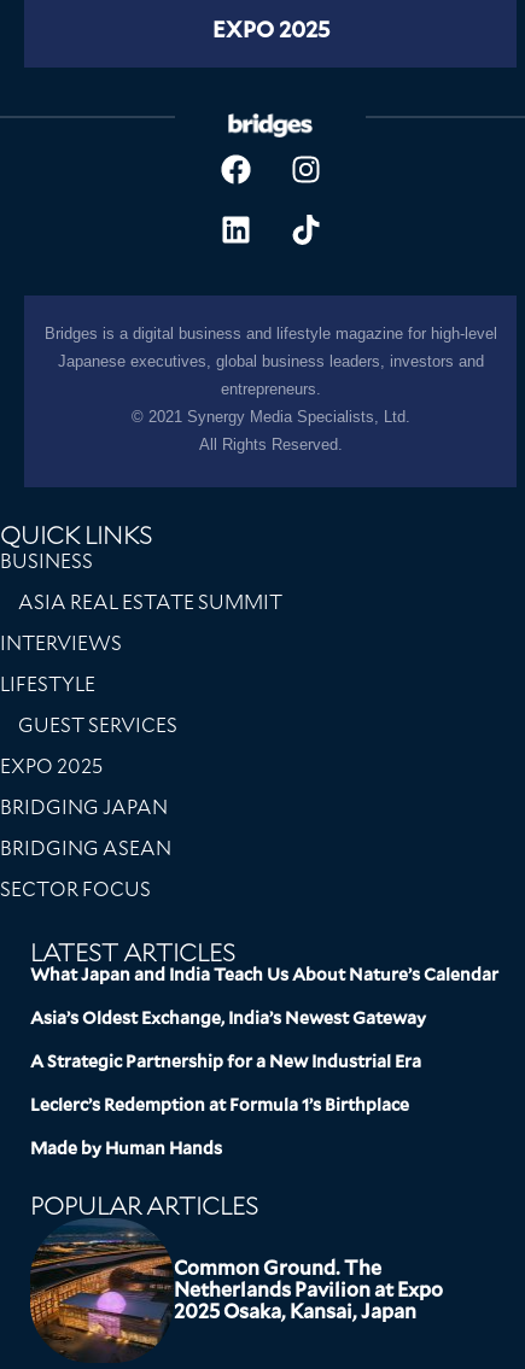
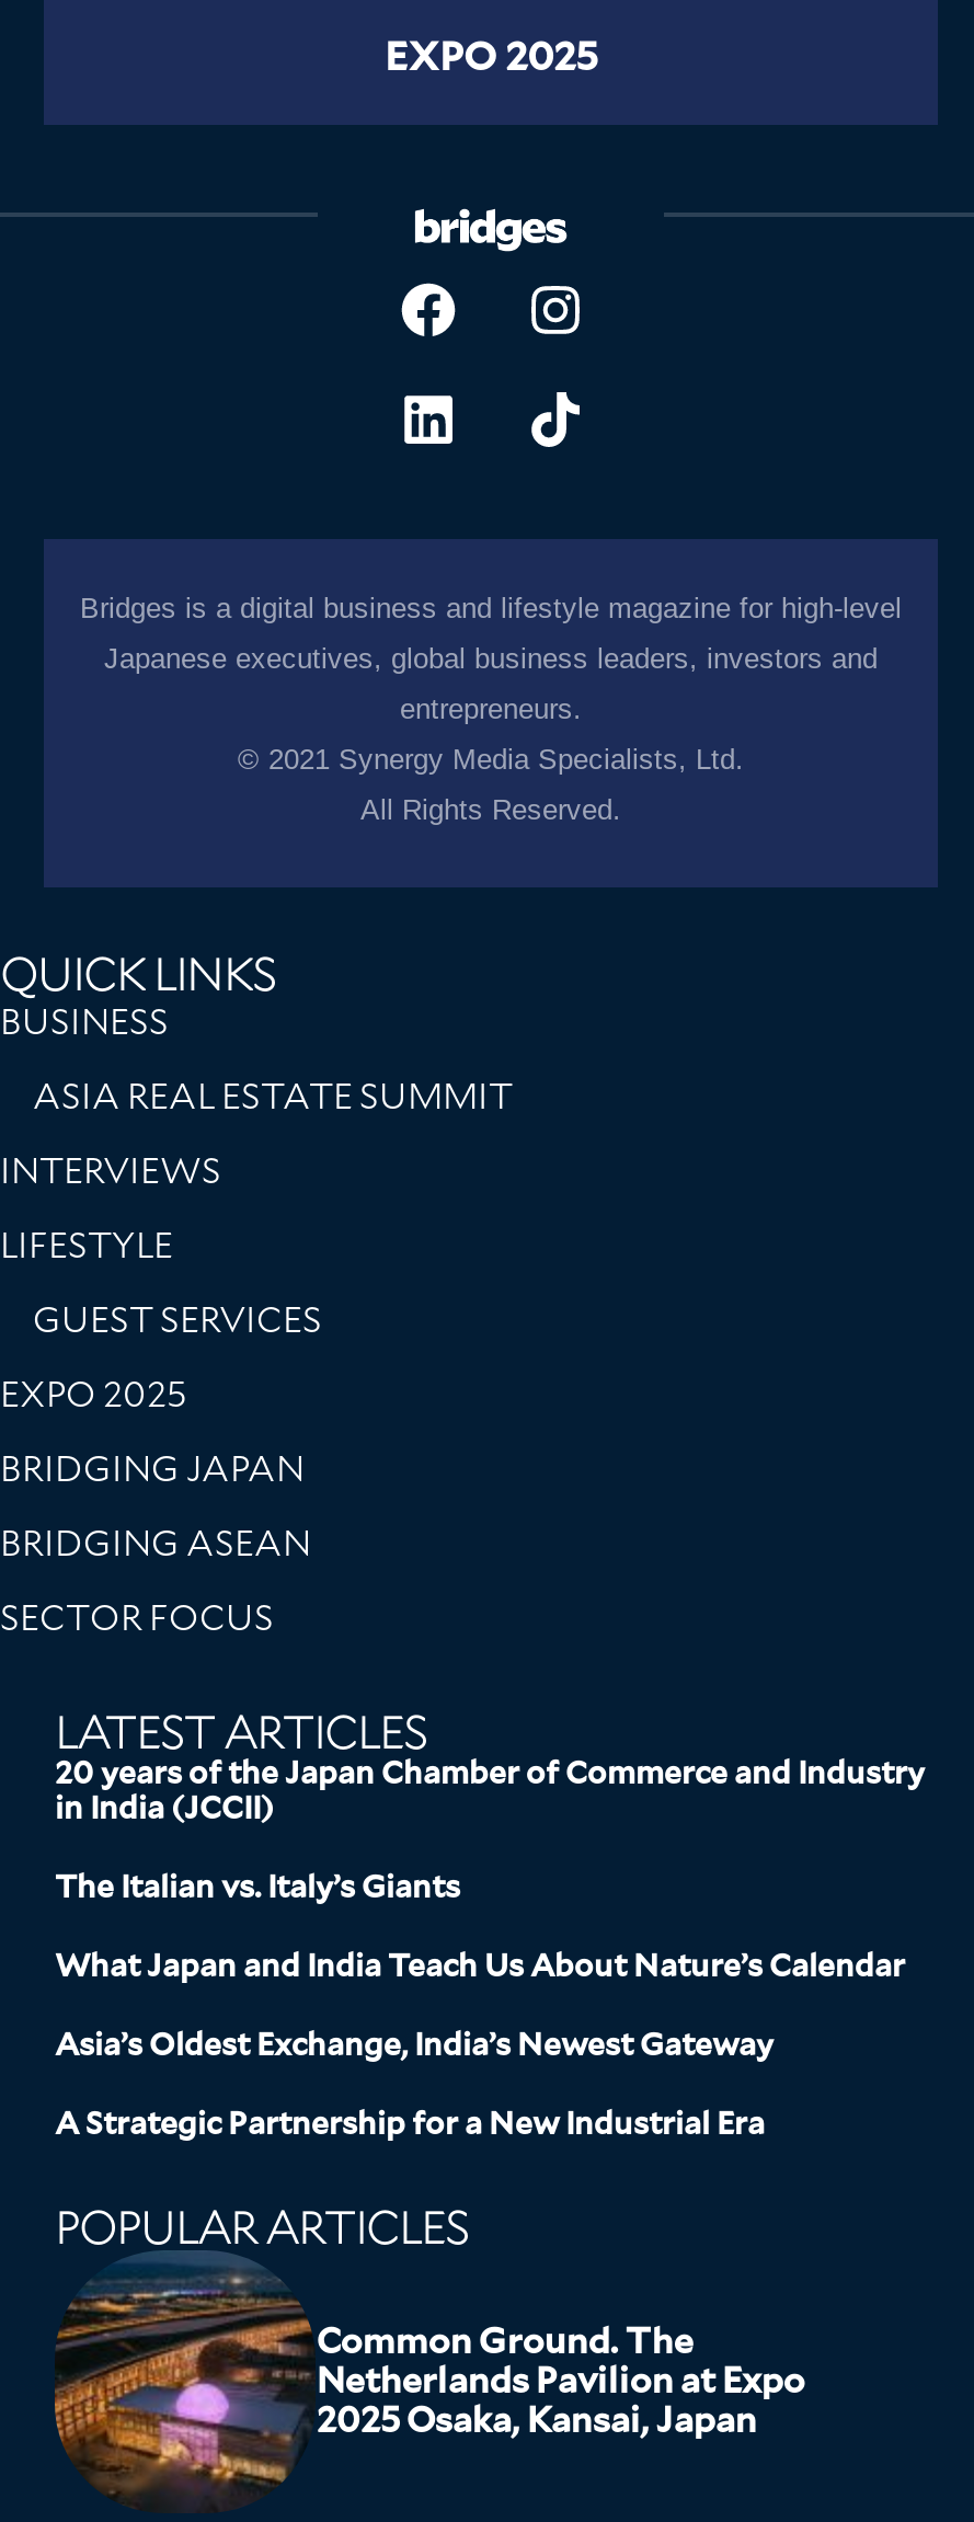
+ 20 years of the Japan Chamber of Commerce and Industry
+ in India (JCCII)
+ The Italian vs. Italy’s Giants

moved down: What Japan and India Teach Us About Nature’s Calendar | Asia’s Oldest Exchange, India’s Newest Gateway | A Strategic Partnership for a New Industrial Era

- Leclerc’s Redemption at Formula 1’s Birthplace
- Made by Human Hands
